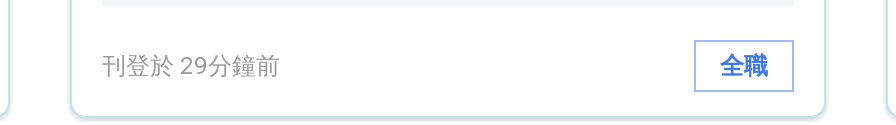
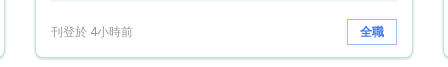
- 刊登於 29分鐘前
+ 刊登於 4小時前
